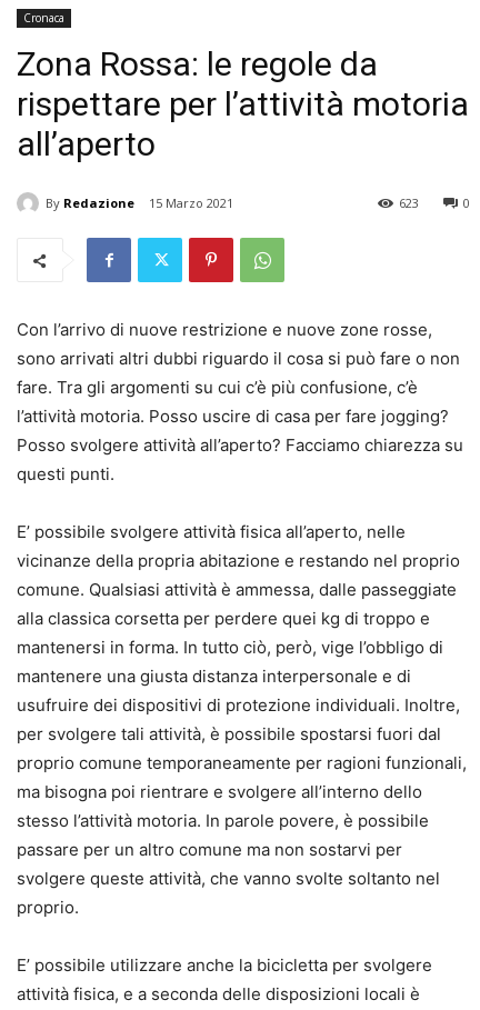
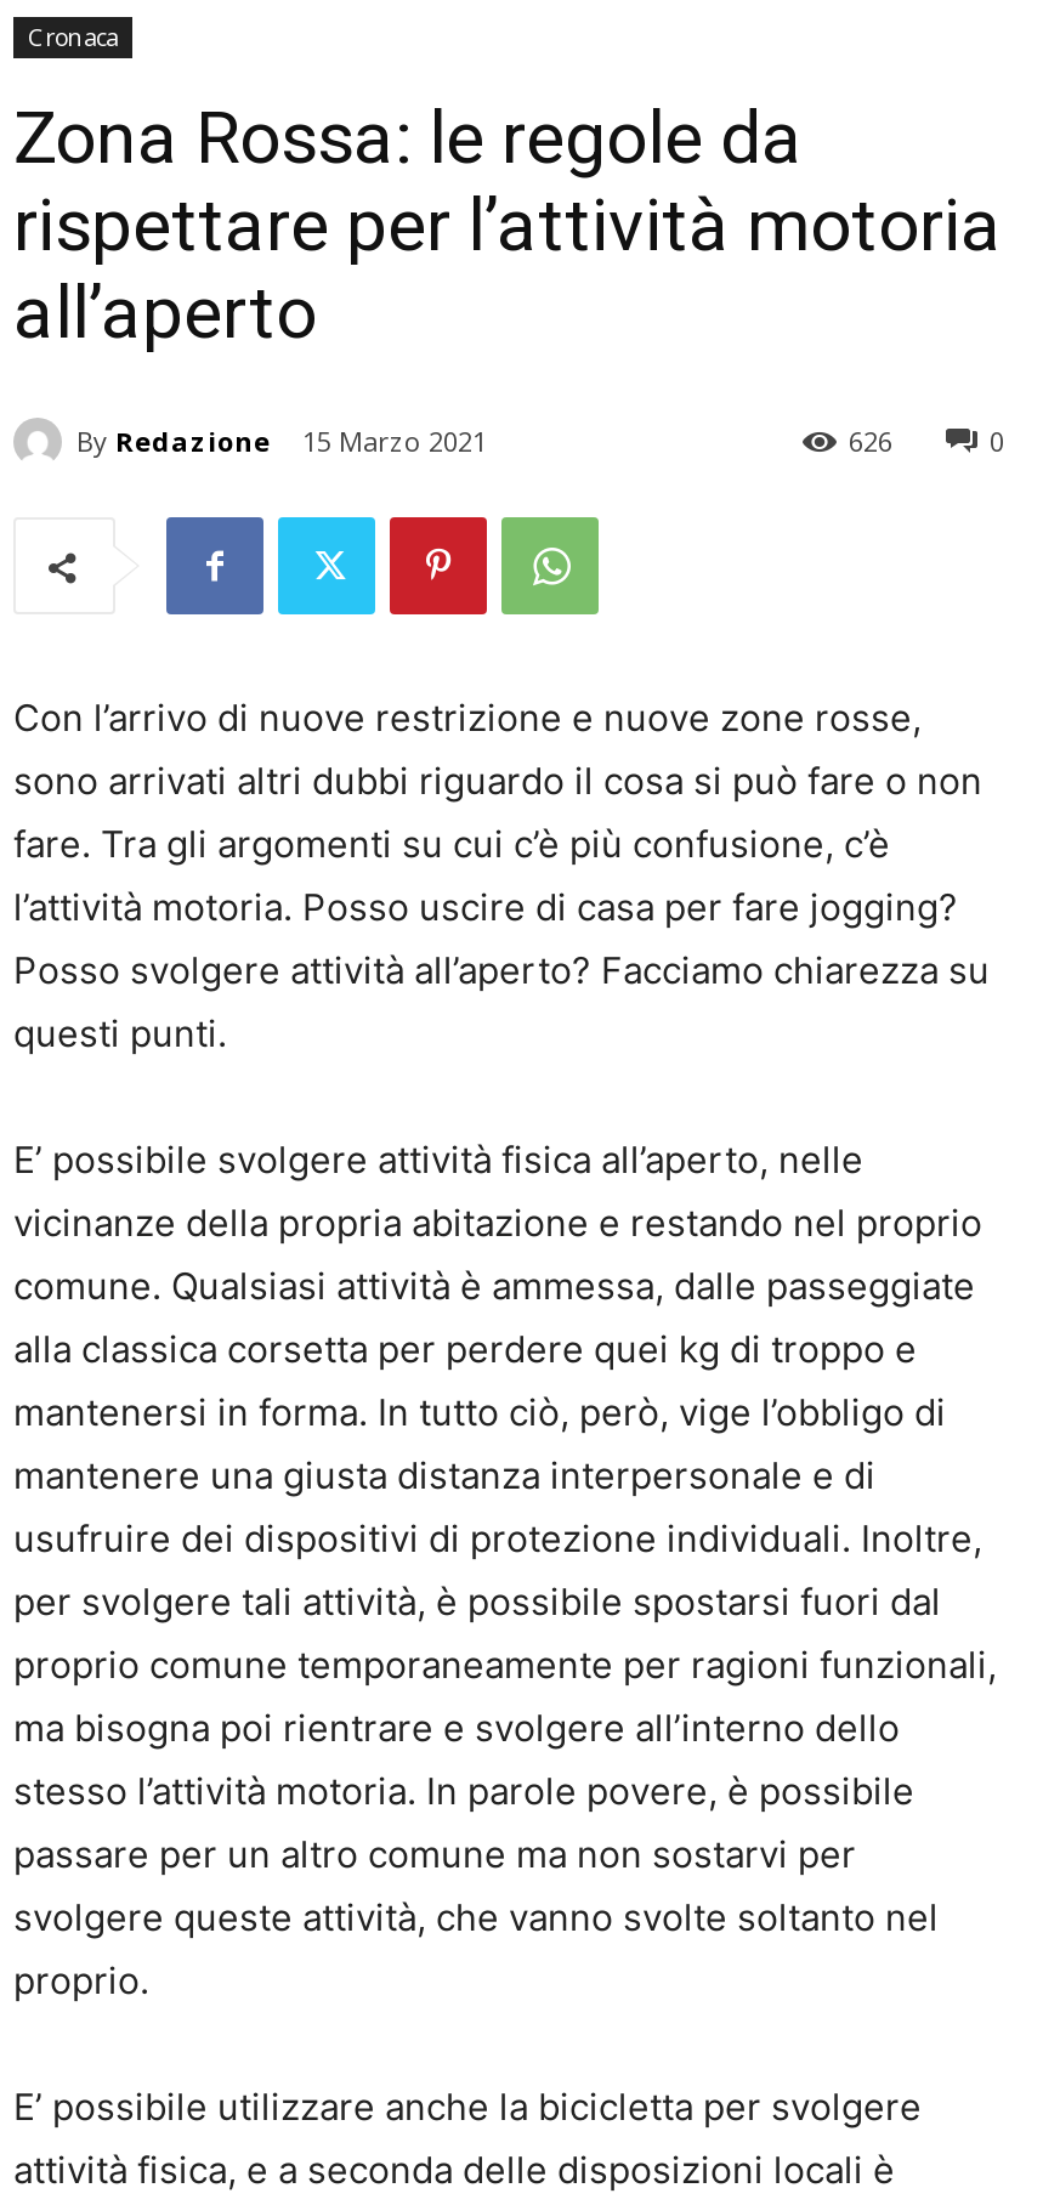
- 623
+ 626
